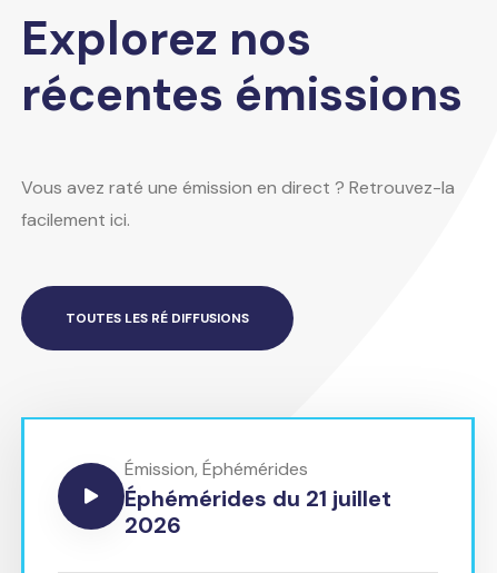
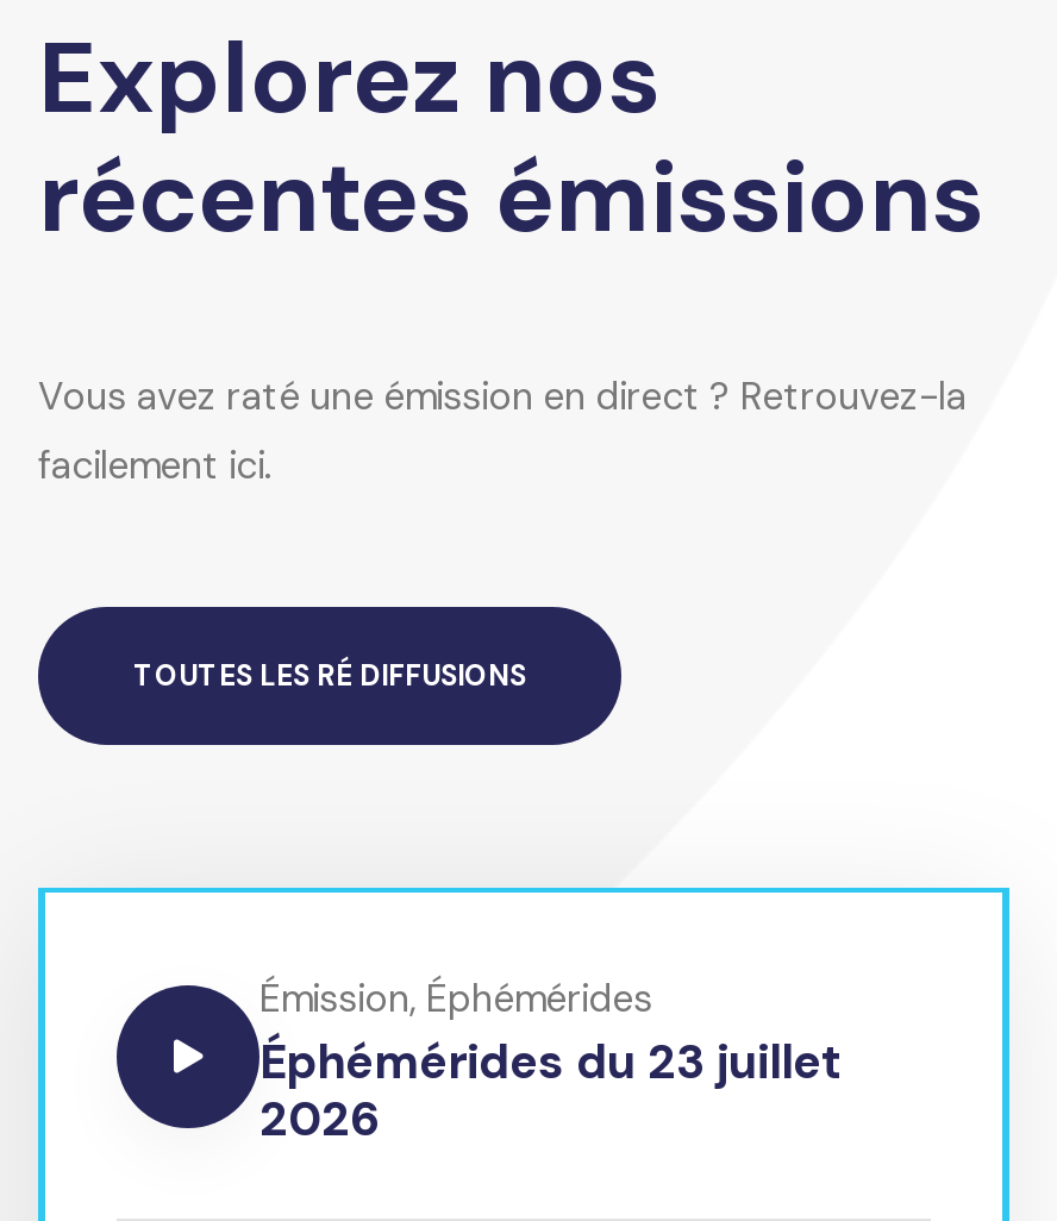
- Éphémérides du 21 juillet
+ Éphémérides du 23 juillet
